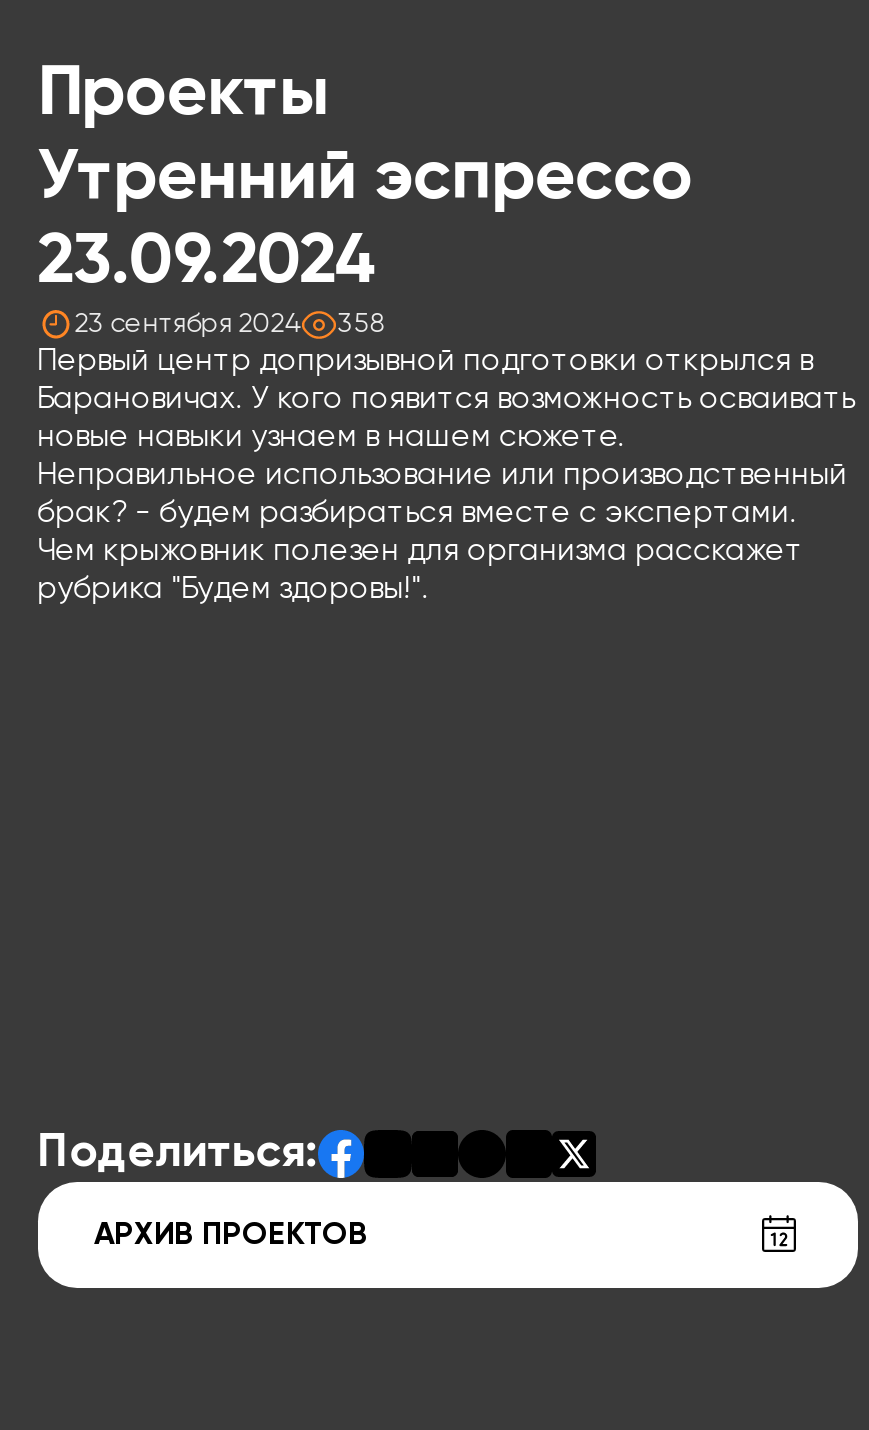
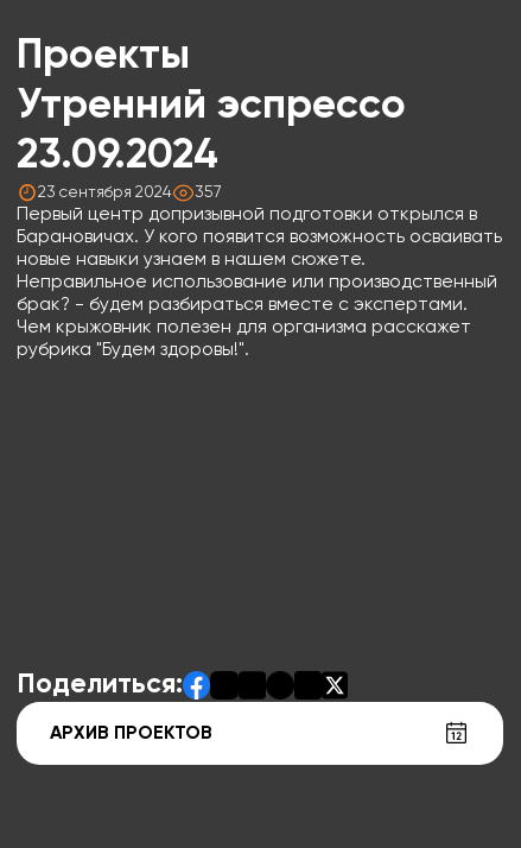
- 23 сентября 2024 358
+ 23 сентября 2024 357
